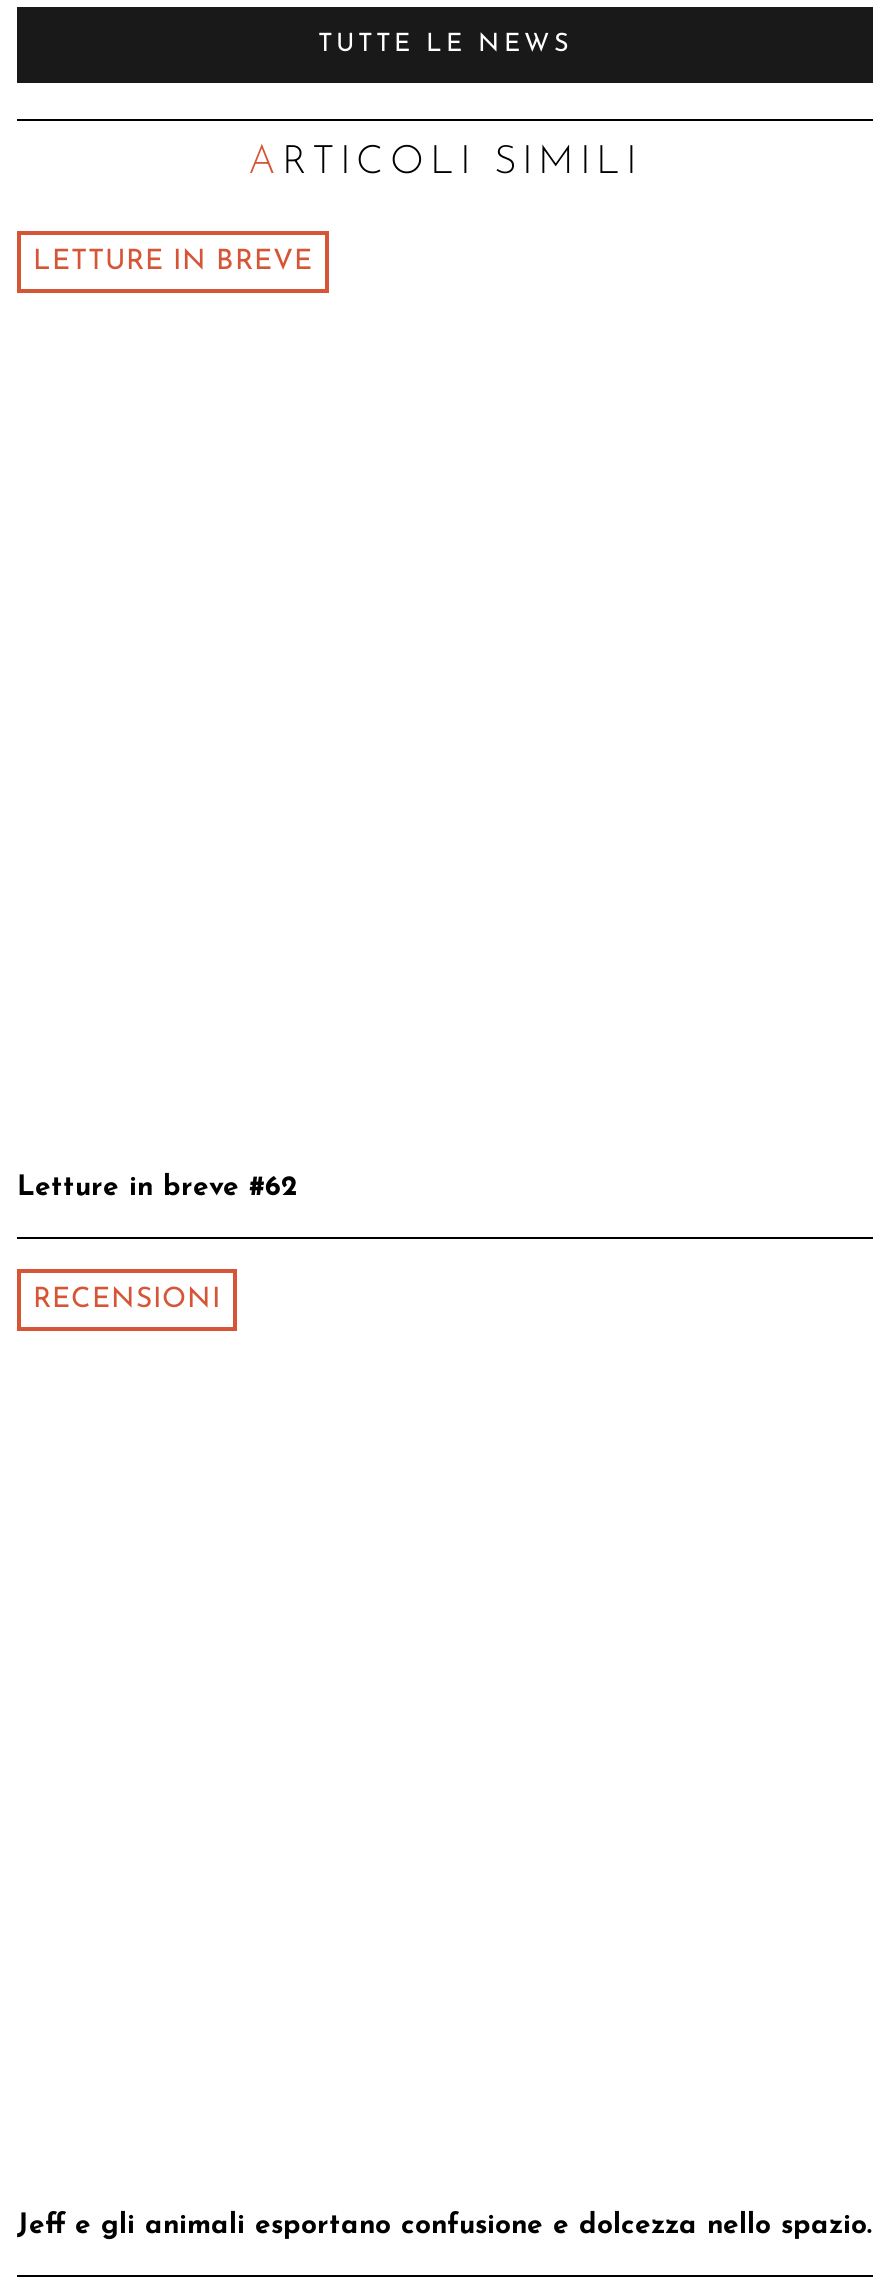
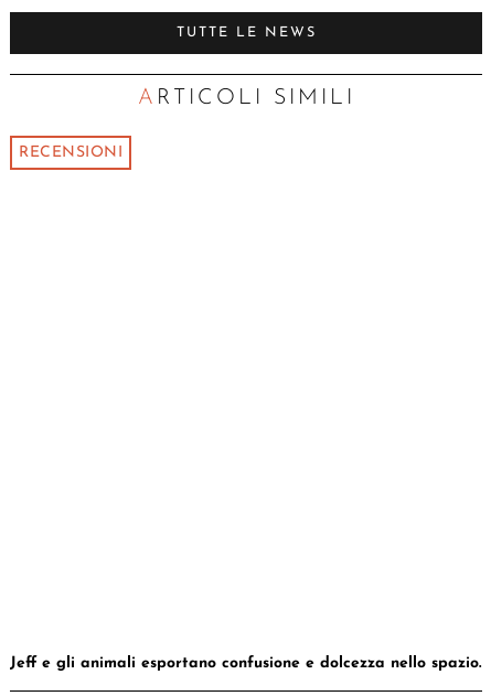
- LETTURE IN BREVE

- Letture in breve #62
